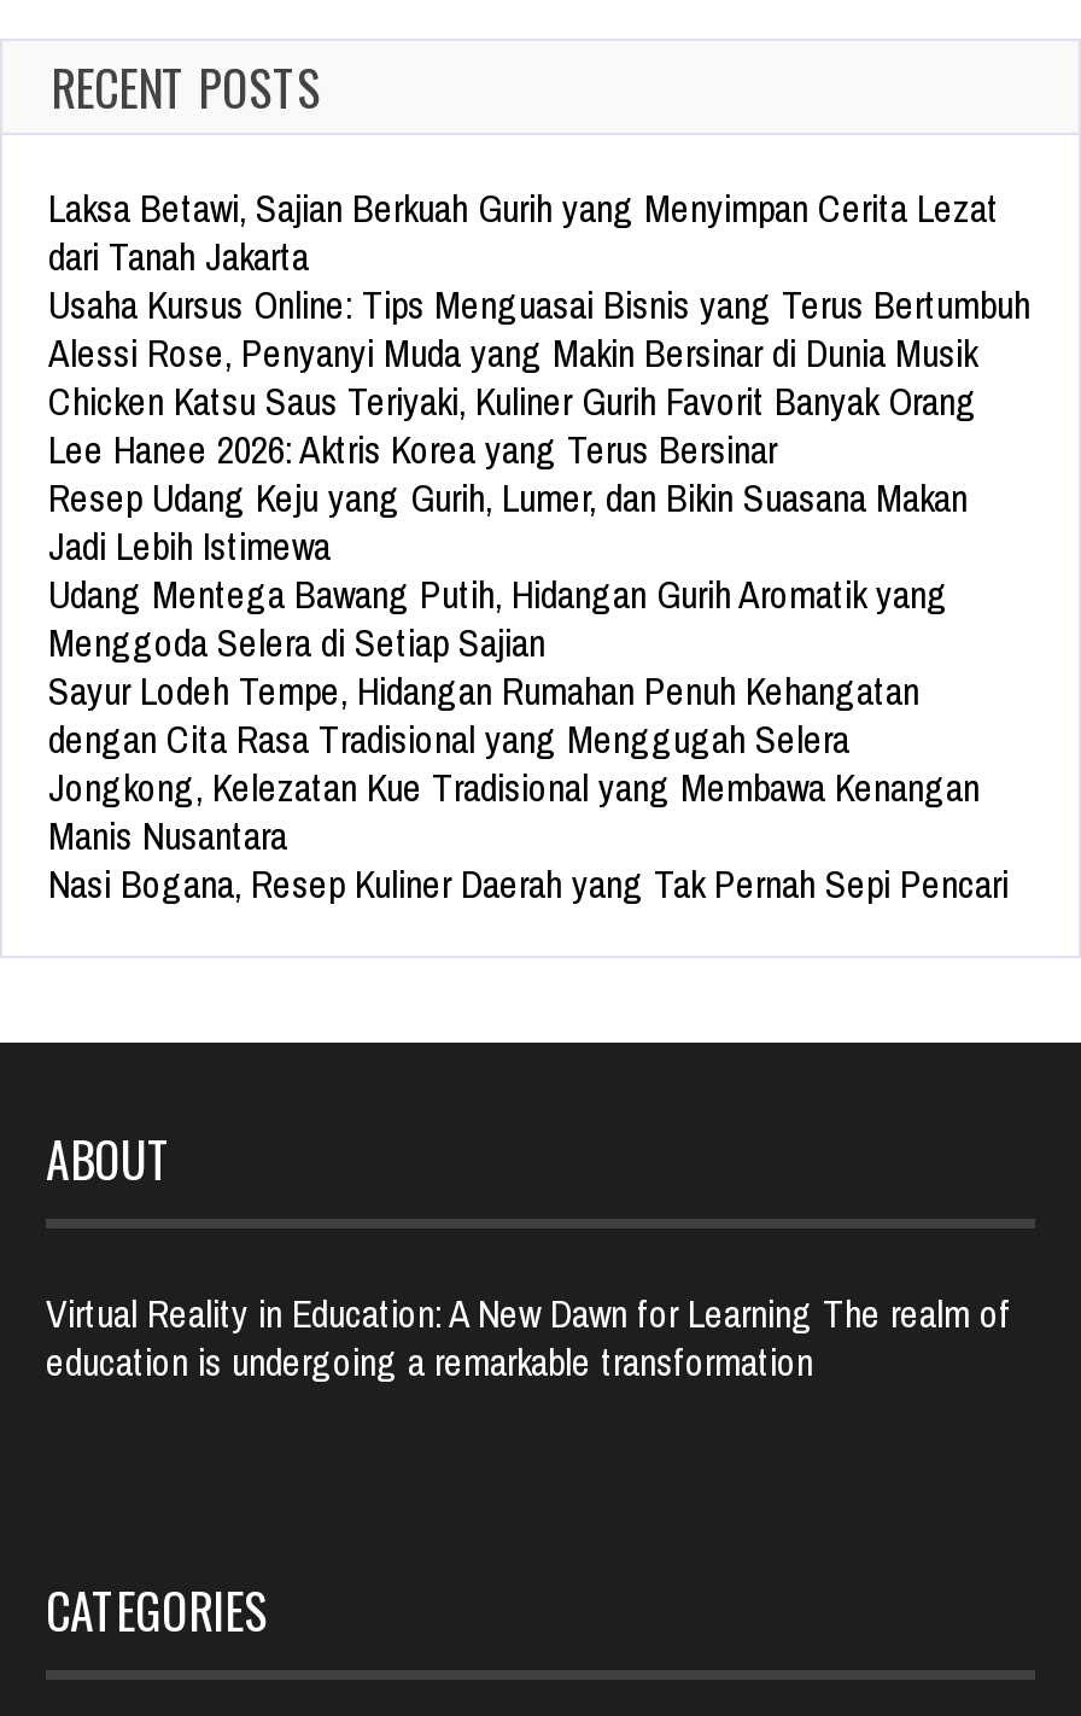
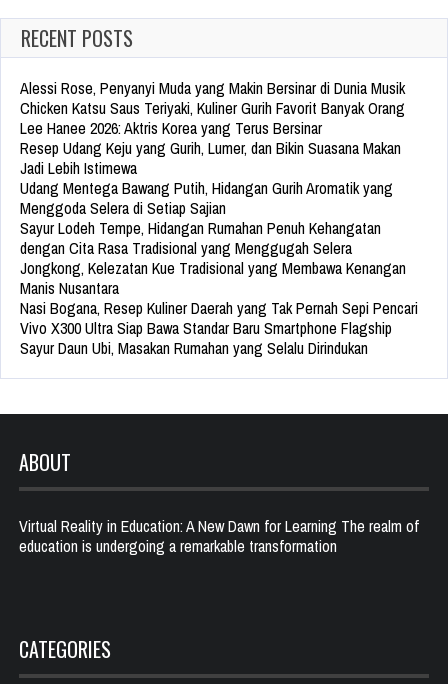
- Laksa Betawi, Sajian Berkuah Gurih yang Menyimpan Cerita Lezat
- dari Tanah Jakarta
- Usaha Kursus Online: Tips Menguasai Bisnis yang Terus Bertumbuh

moved up: Alessi Rose, Penyanyi Muda yang Makin Bersinar di Dunia Musik | Chicken Katsu Saus Teriyaki, Kuliner Gurih Favorit Banyak Orang | Lee Hanee 2026: Aktris Korea yang Terus Bersinar | ... | Manis Nusantara | Nasi Bogana, Resep Kuliner Daerah yang Tak Pernah Sepi Pencari

+ Vivo X300 Ultra Siap Bawa Standar Baru Smartphone Flagship
+ Sayur Daun Ubi, Masakan Rumahan yang Selalu Dirindukan
